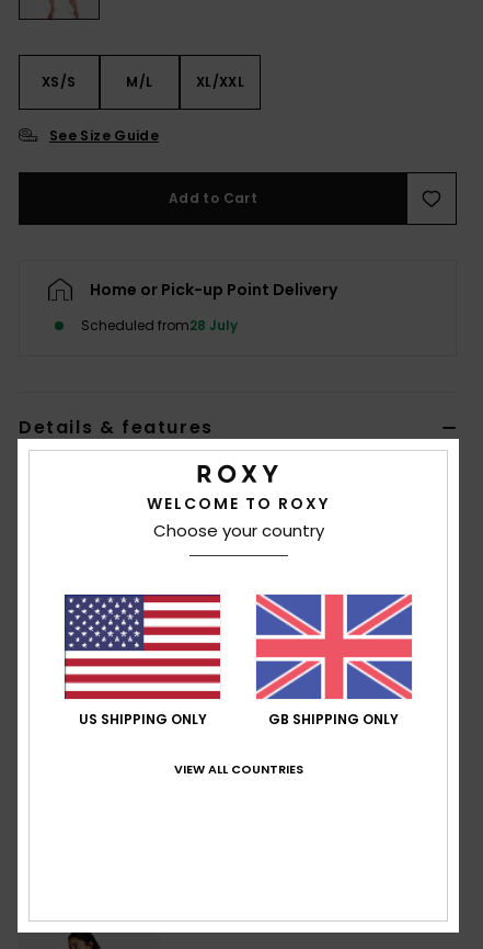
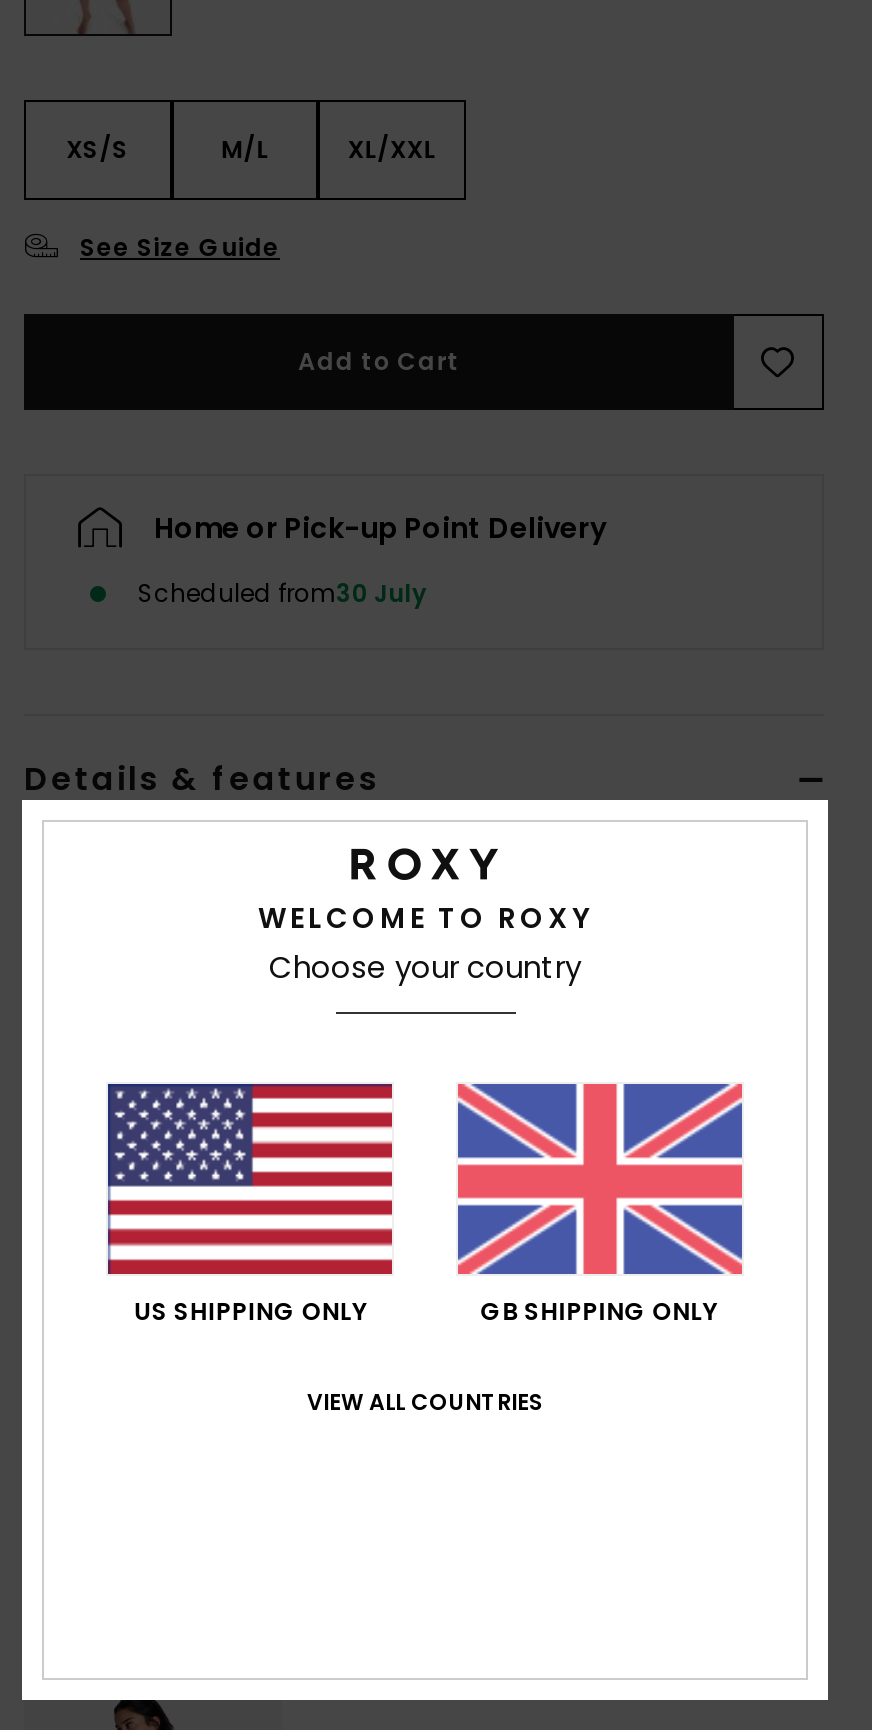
- Scheduled from28 July
+ Scheduled from30 July
